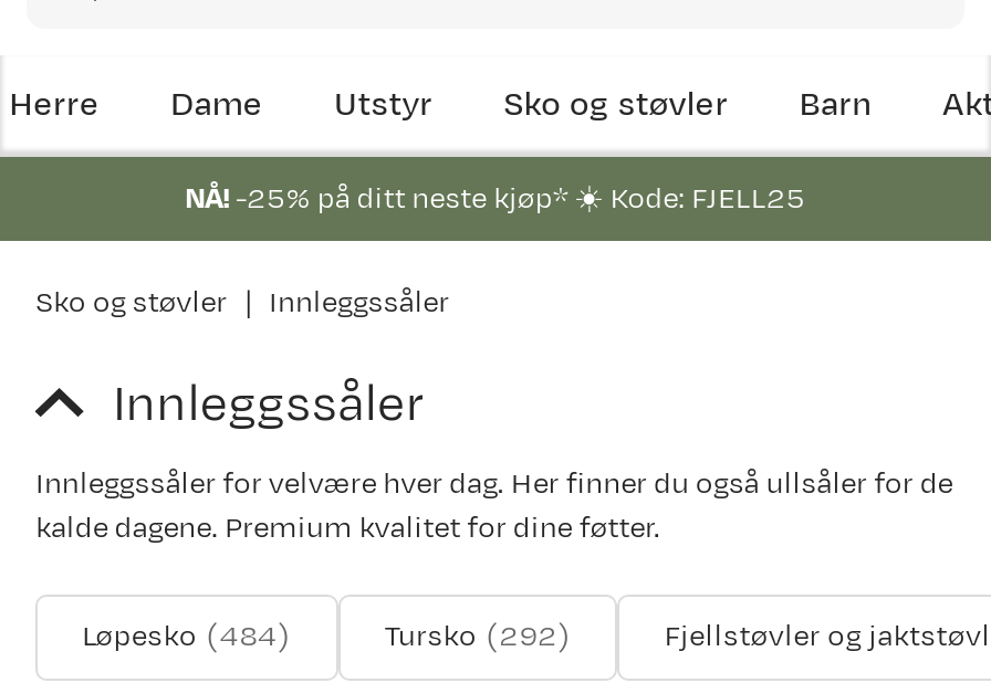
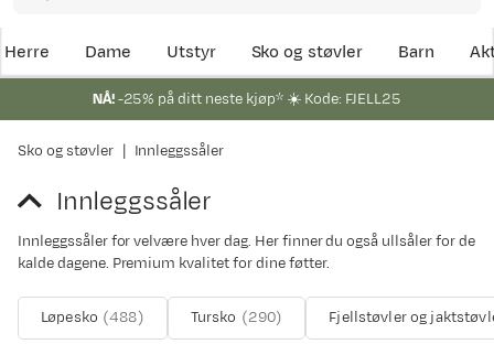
- Løpesko (484)
+ Løpesko (488)

- Tursko (292)
+ Tursko (290)
